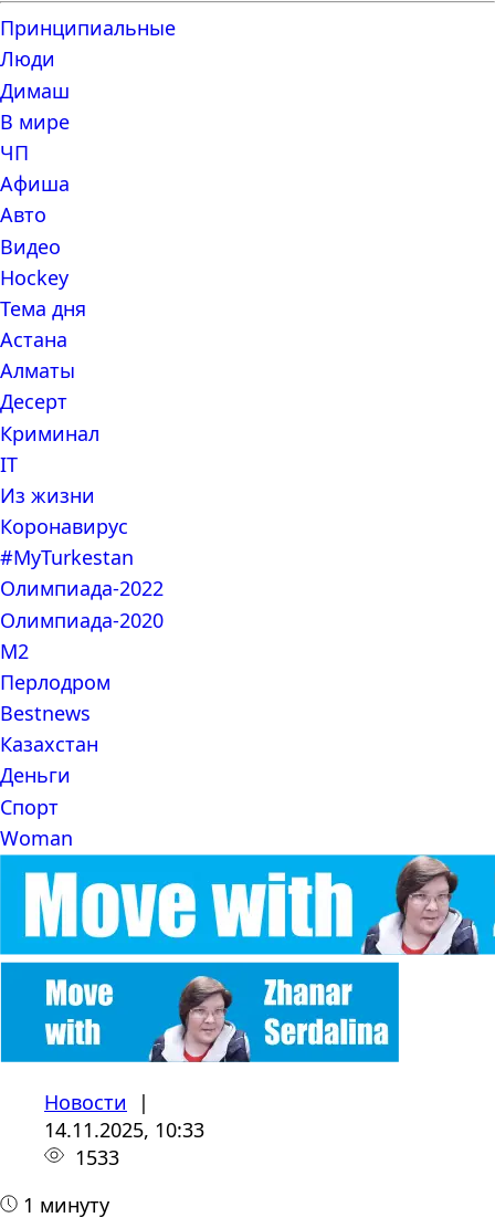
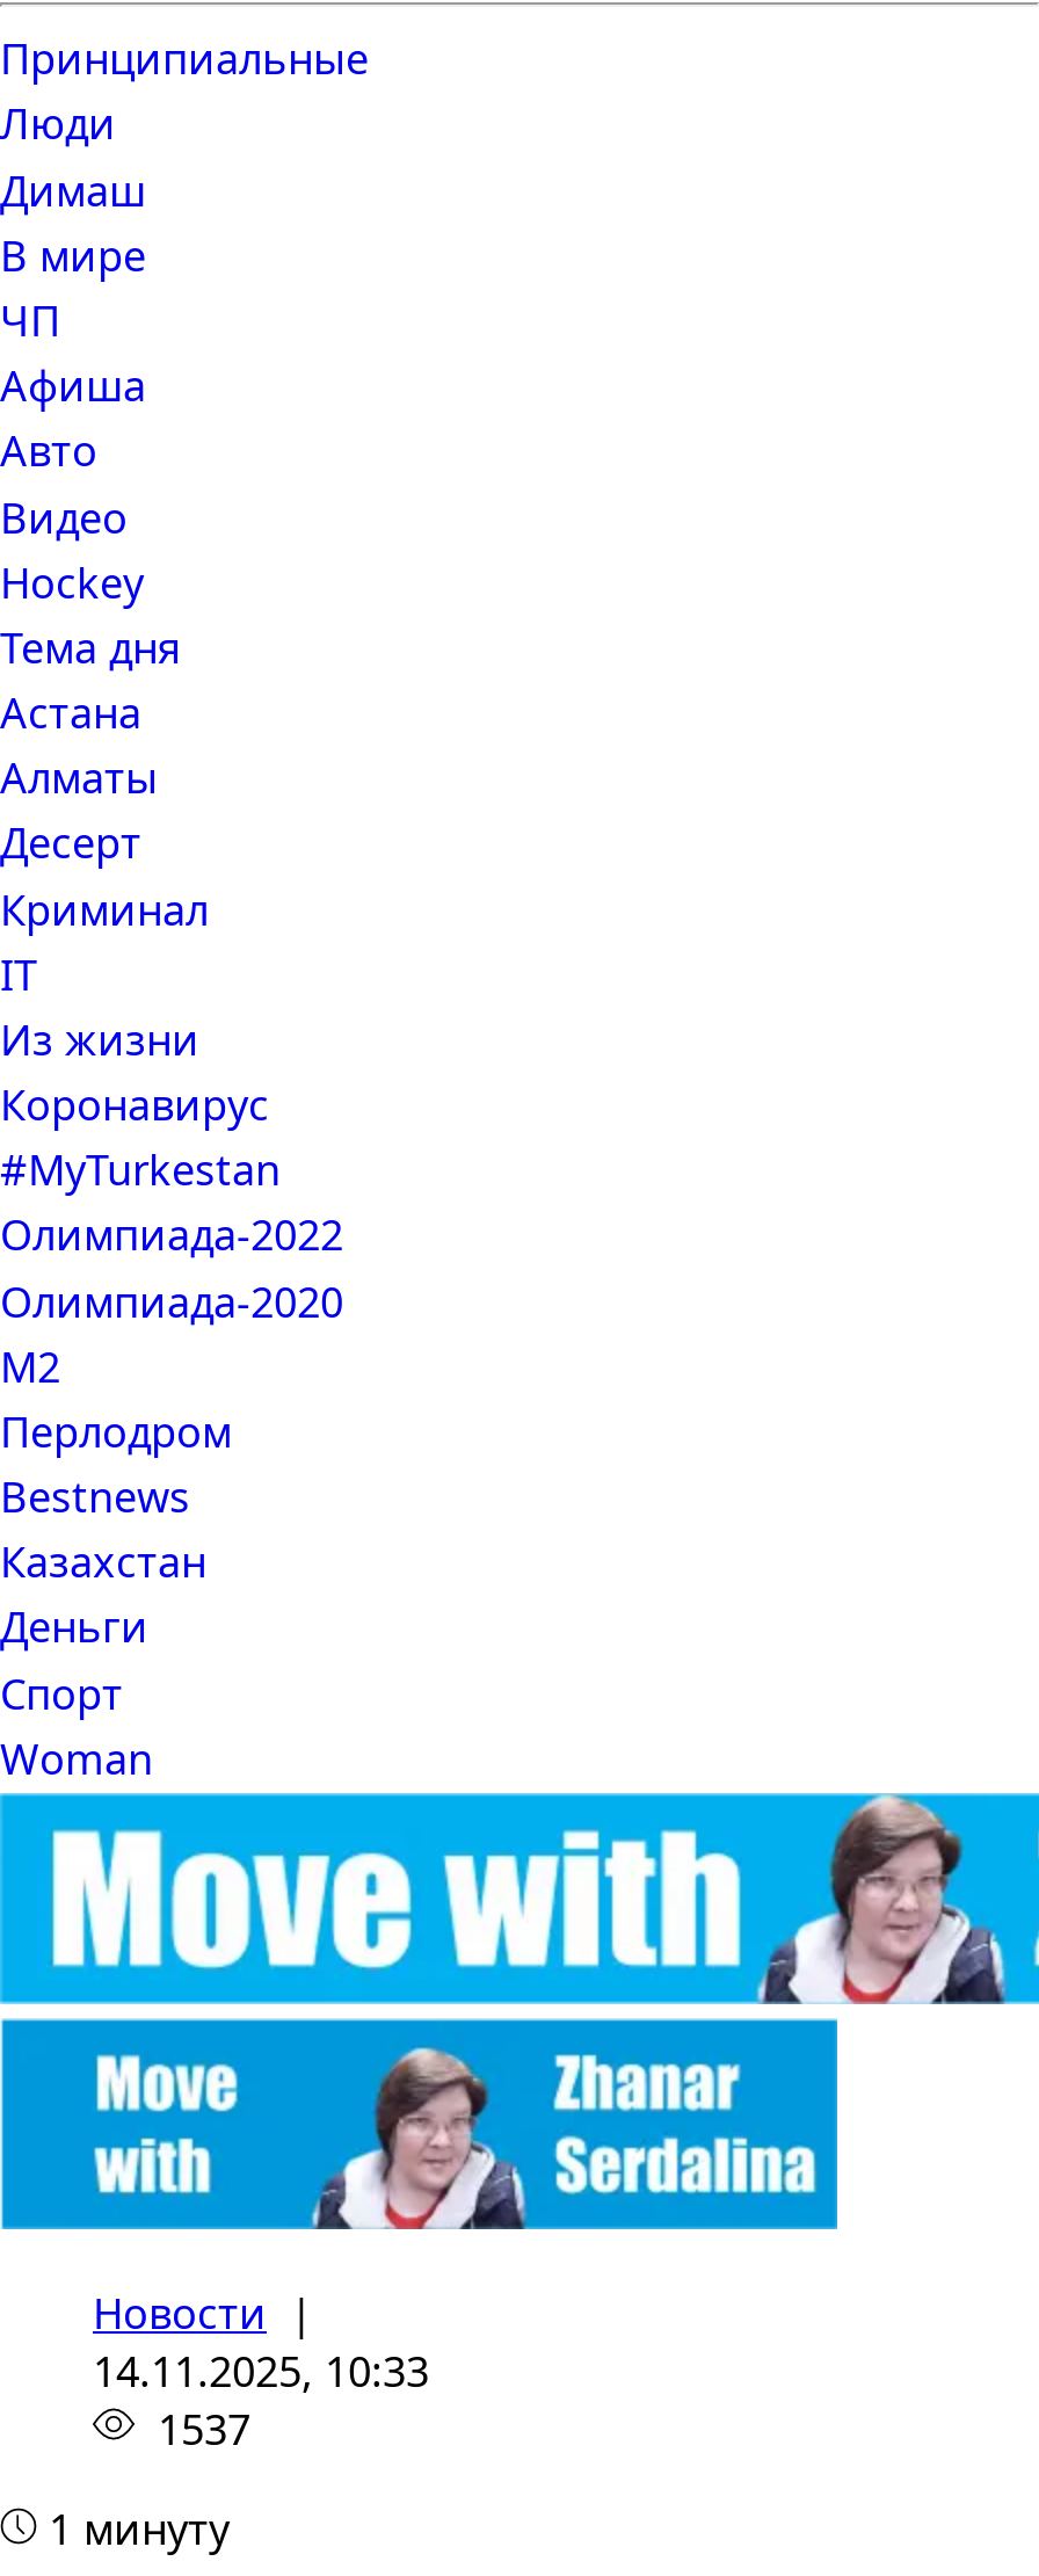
- 1533
+ 1537
